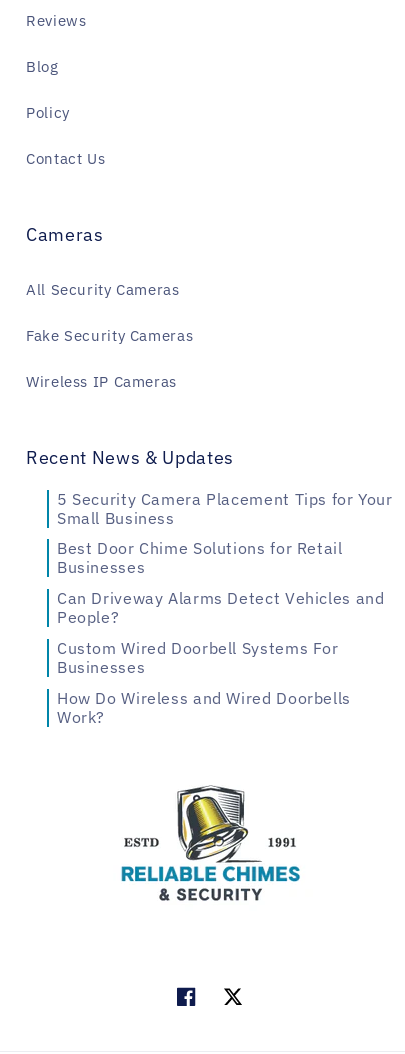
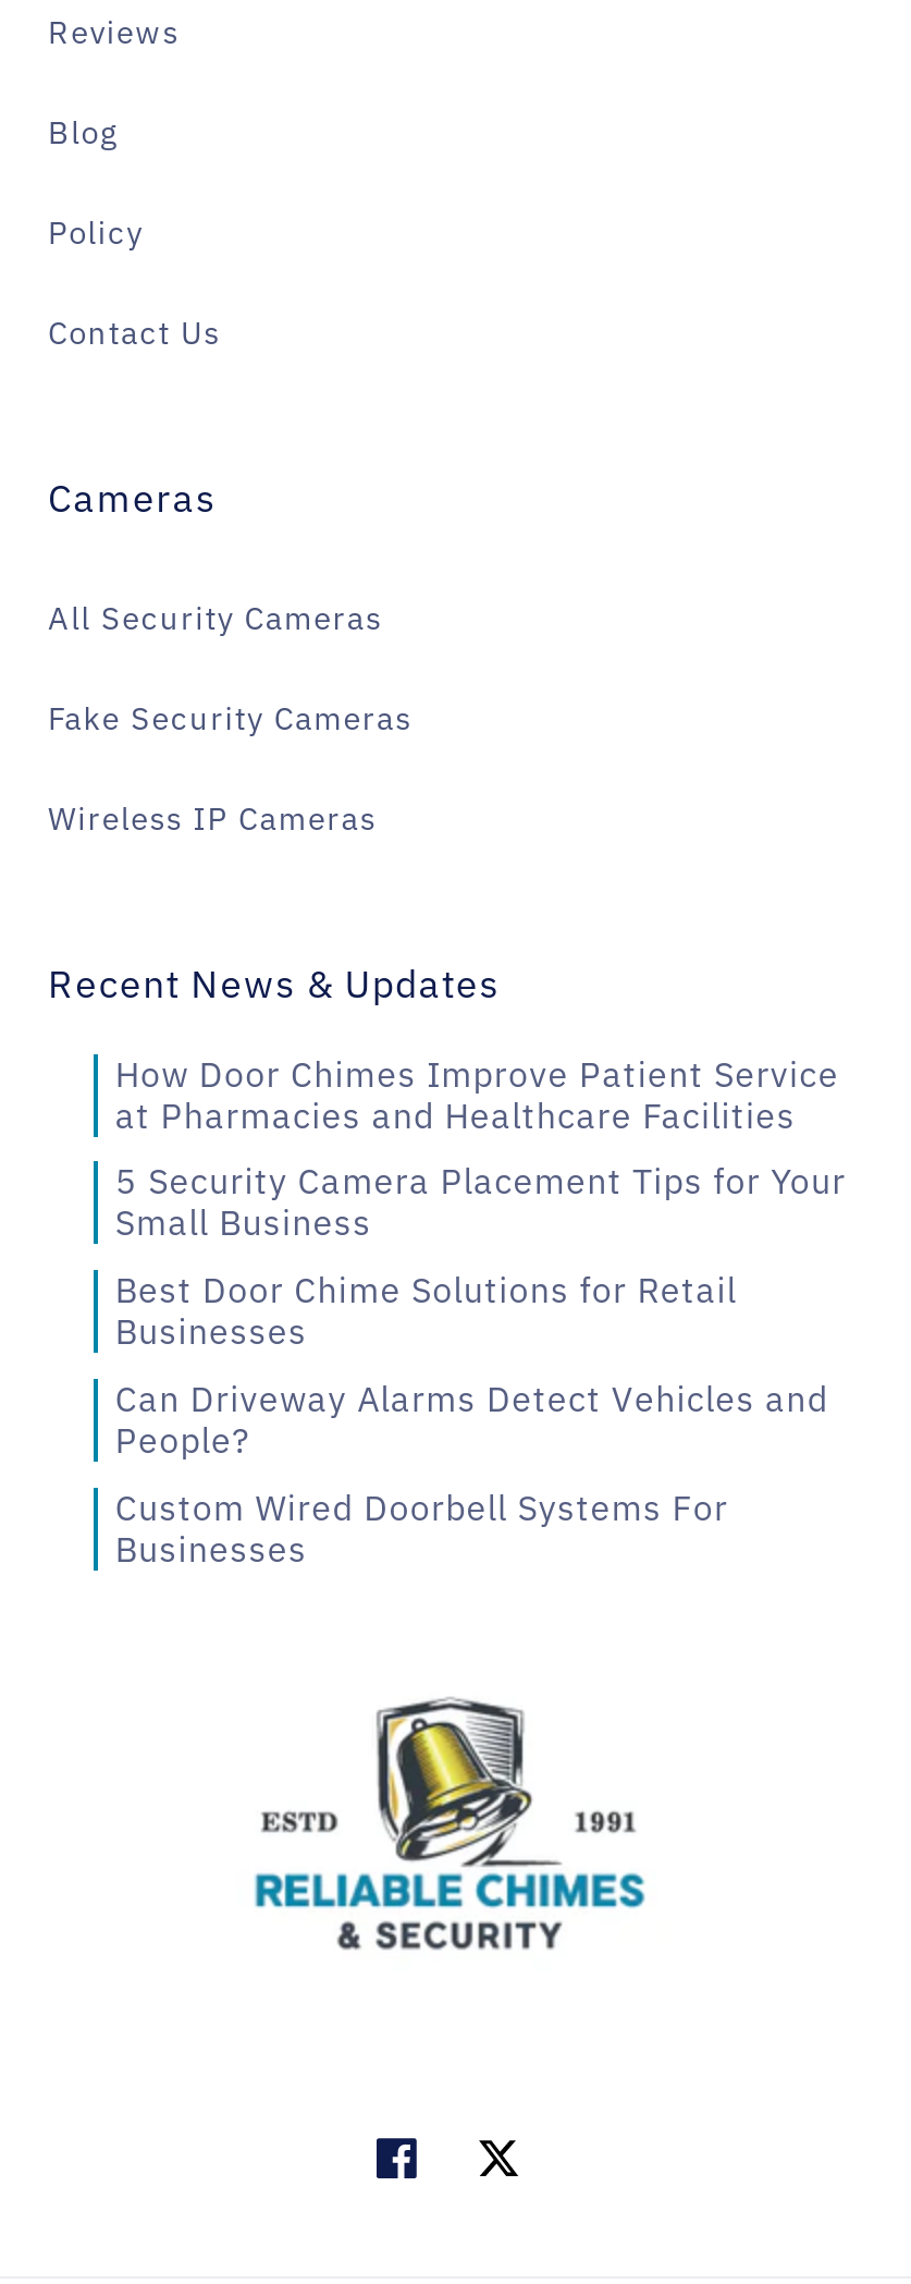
+ How Door Chimes Improve Patient Service
+ at Pharmacies and Healthcare Facilities

moved down: 5 Security Camera Placement Tips for Your | Small Business | Best Door Chime Solutions for Retail | Businesses | Can Driveway Alarms Detect Vehicles and | People? | Custom Wired Doorbell Systems For | Businesses

- How Do Wireless and Wired Doorbells
- Work?
